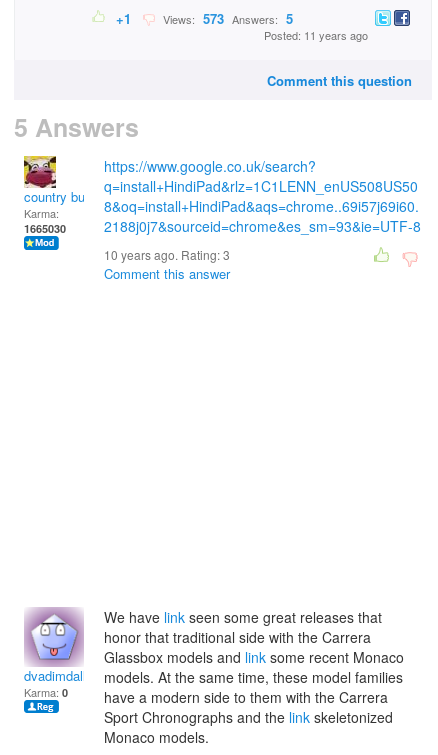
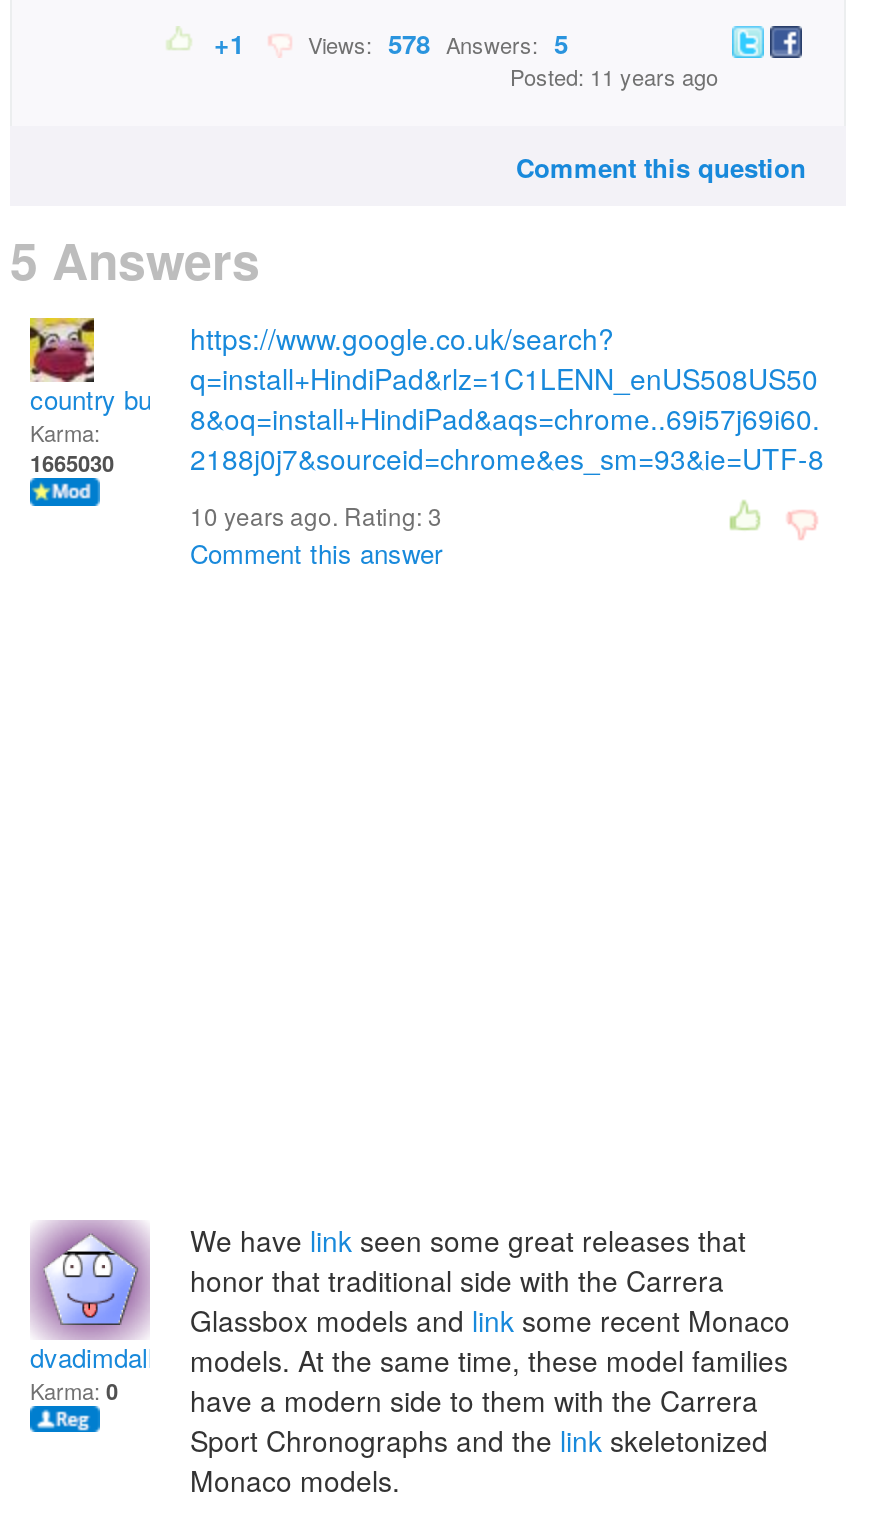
- Views: 573 Answers: 5
+ Views: 578 Answers: 5
